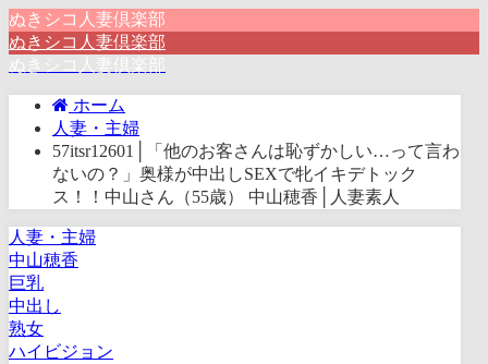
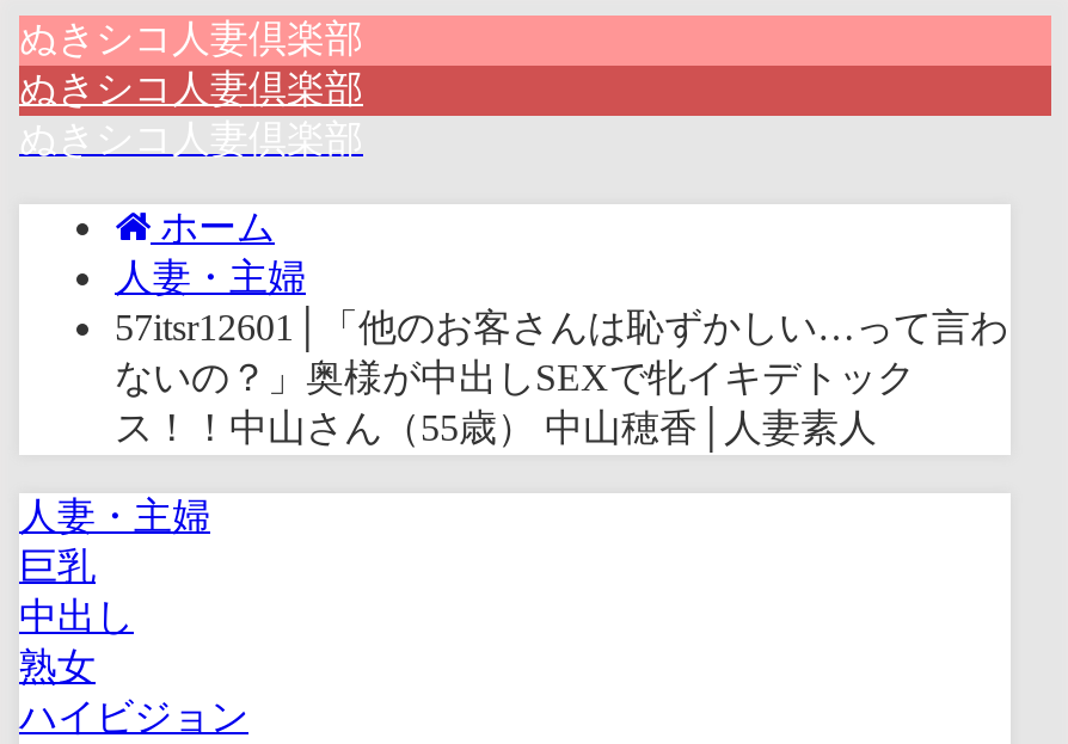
- 中山穂香
